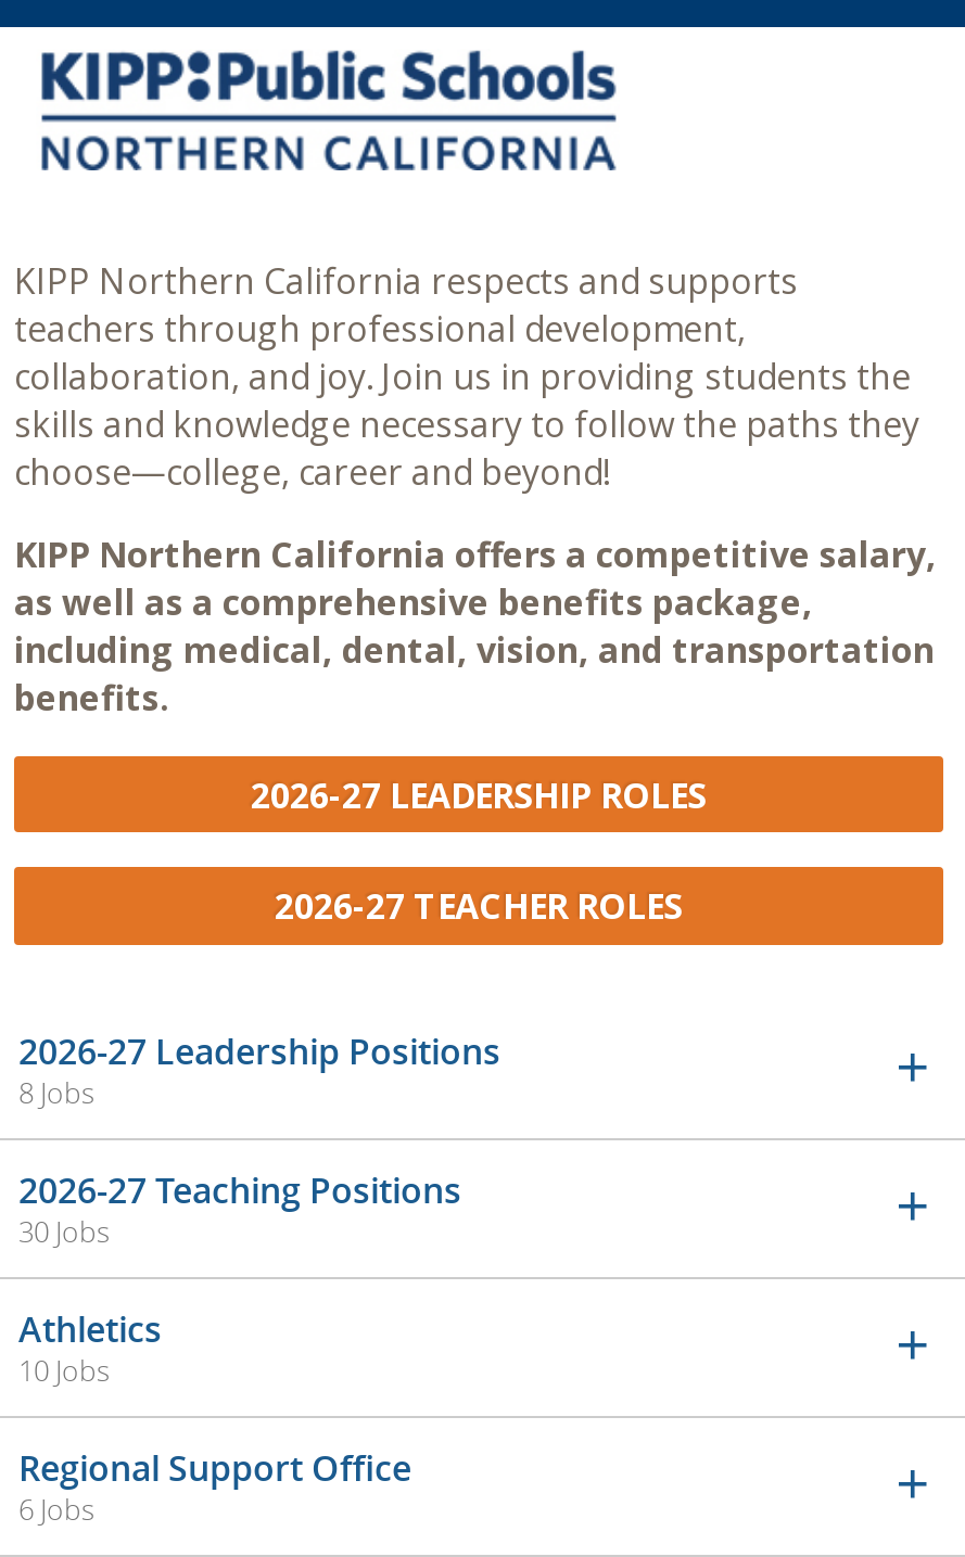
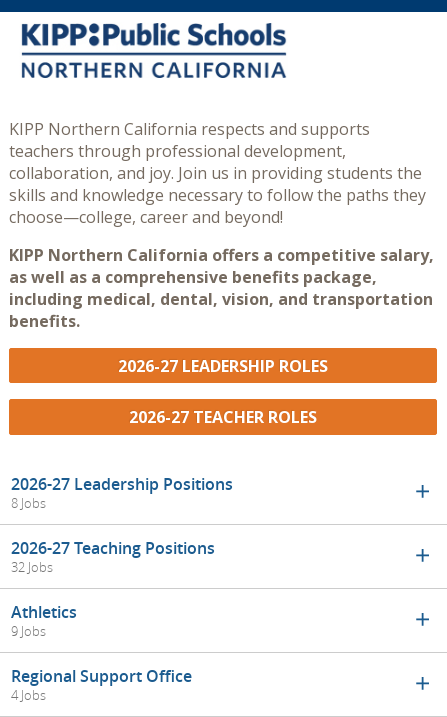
- 30 Jobs
+ 32 Jobs

- 10 Jobs
+ 9 Jobs

- 6 Jobs
+ 4 Jobs
